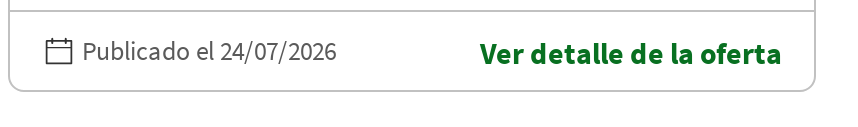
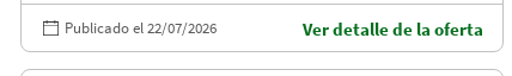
- Publicado el 24/07/2026
+ Publicado el 22/07/2026
